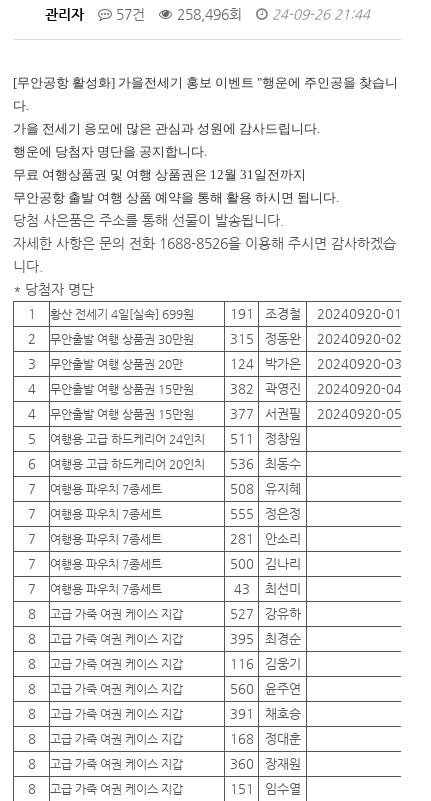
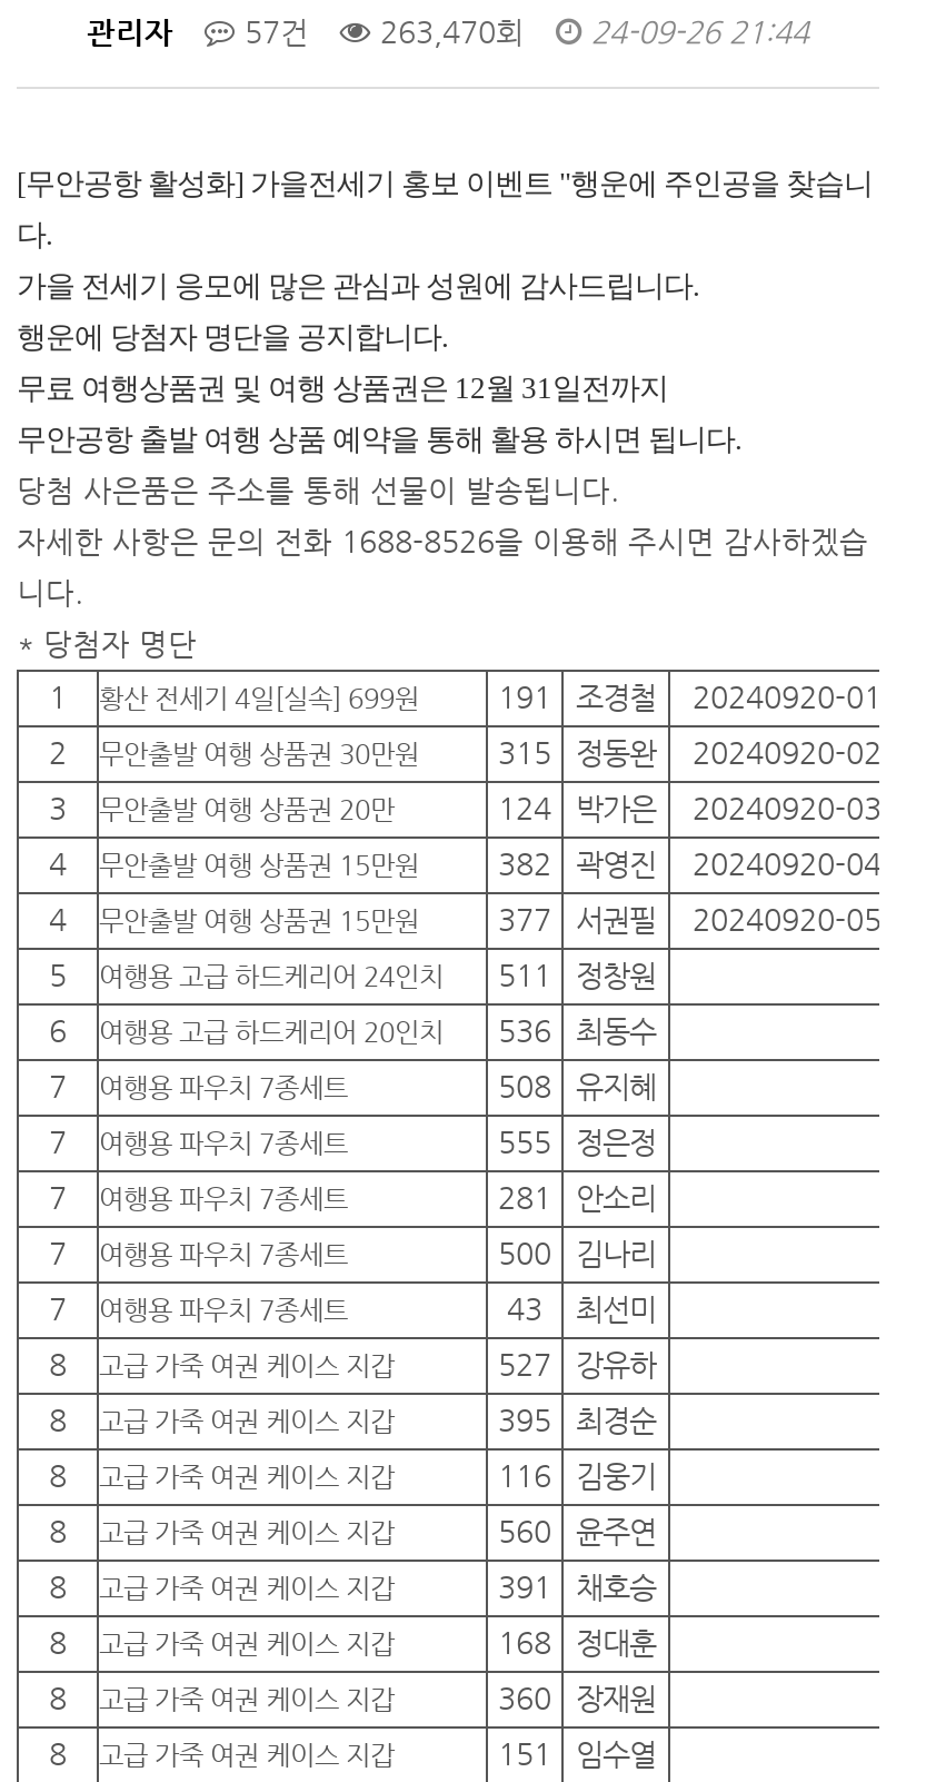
- 관리자 57건 258,496회 24-09-26 21:44
+ 관리자 57건 263,470회 24-09-26 21:44
